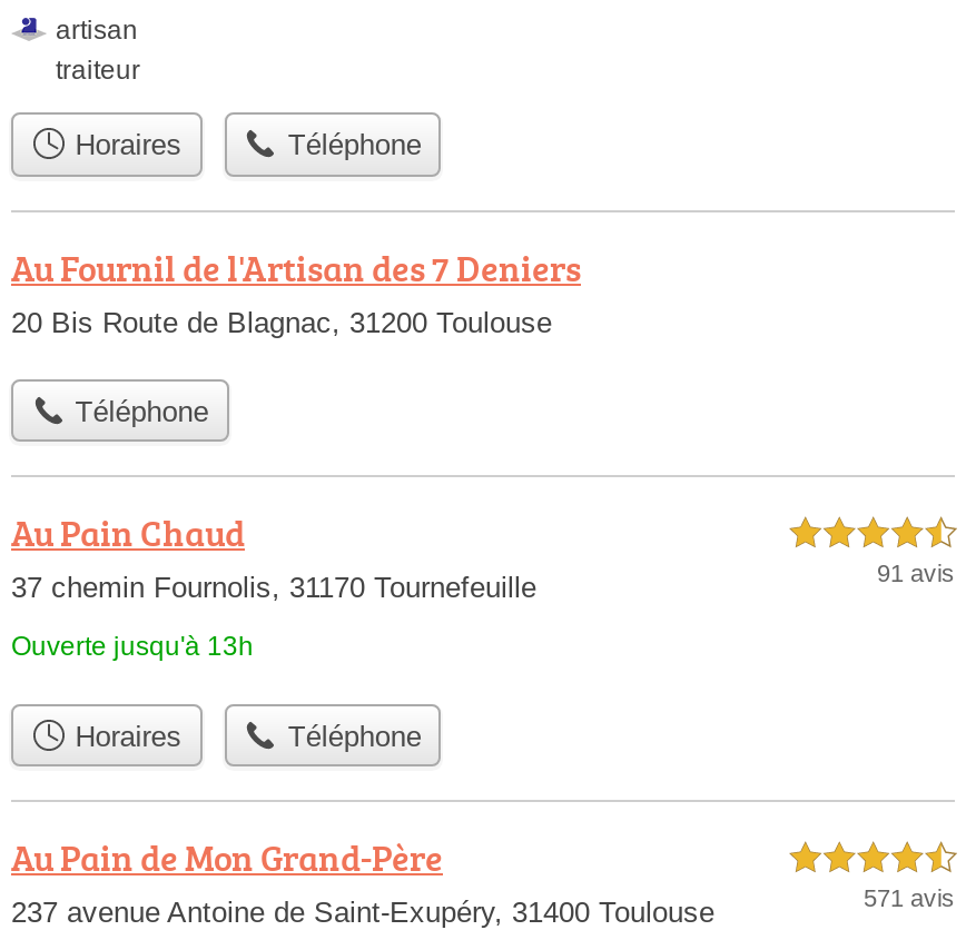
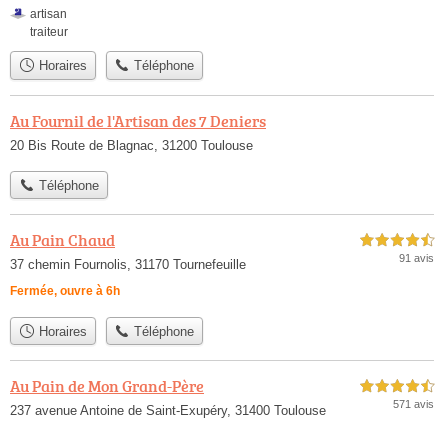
- Ouverte jusqu'à 13h
+ Fermée, ouvre à 6h
